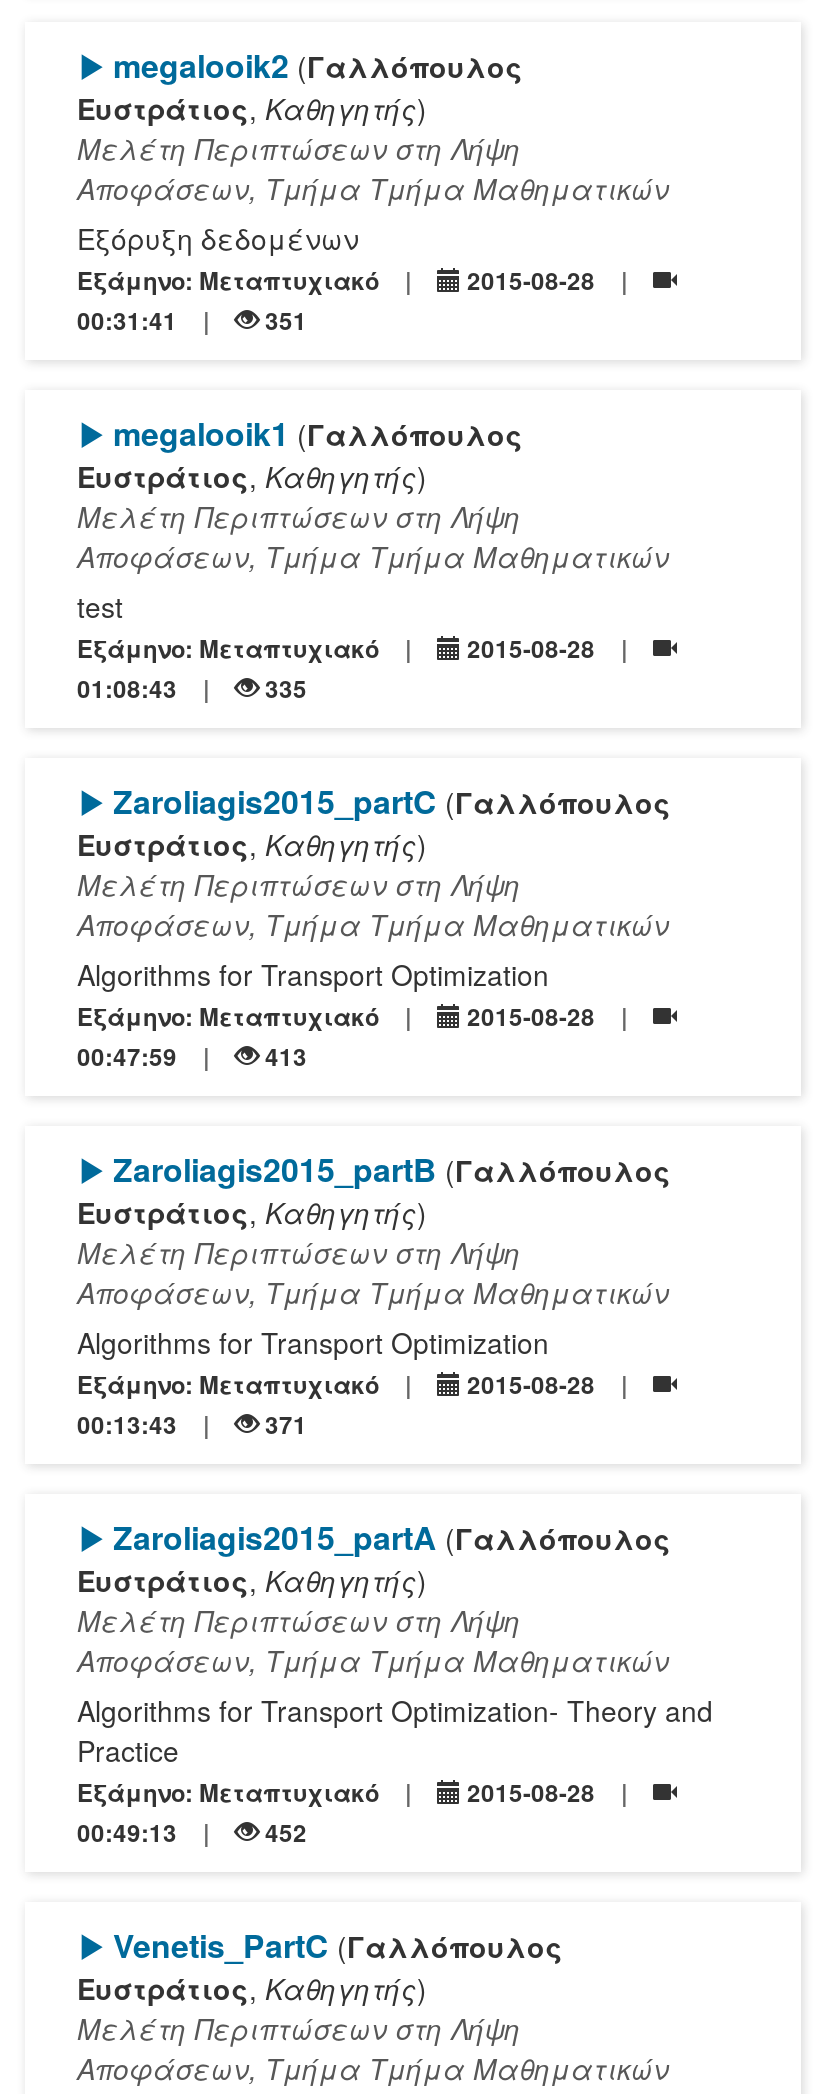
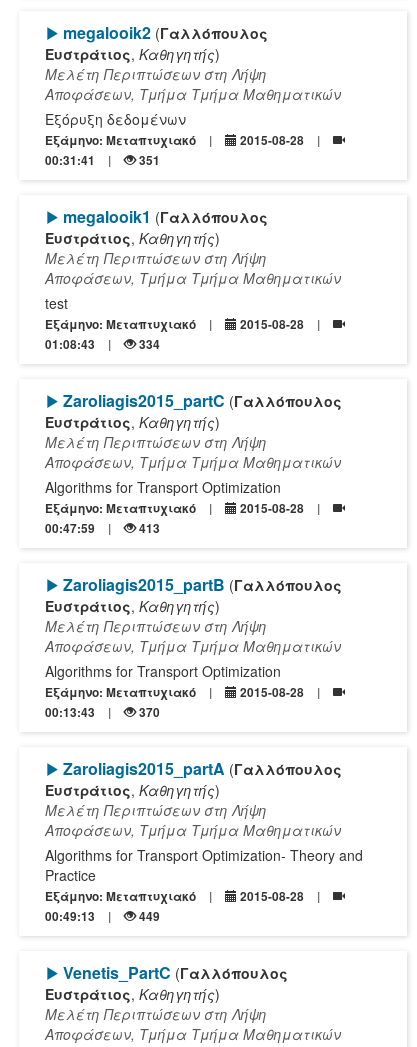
- 335
+ 334

- 371
+ 370

- 452
+ 449
